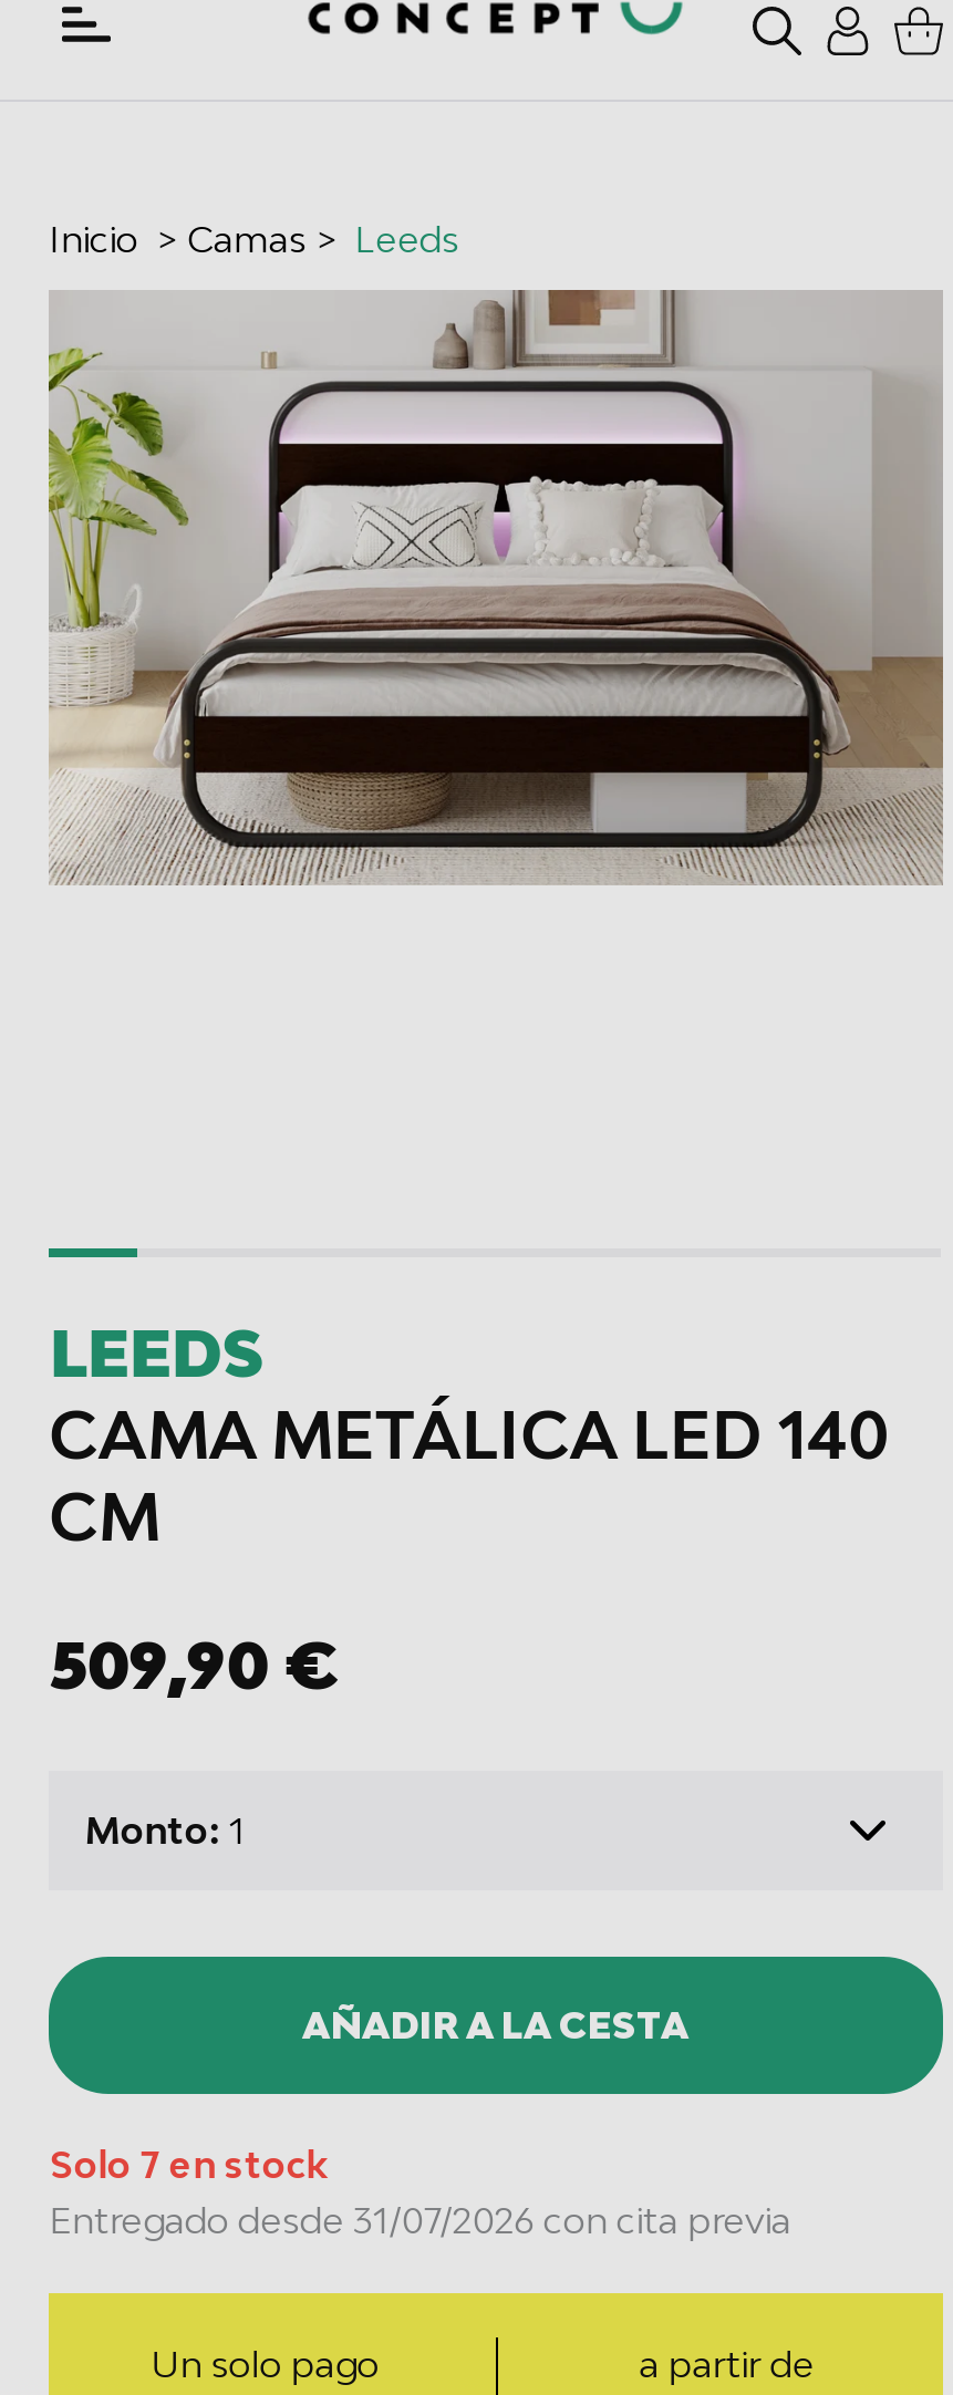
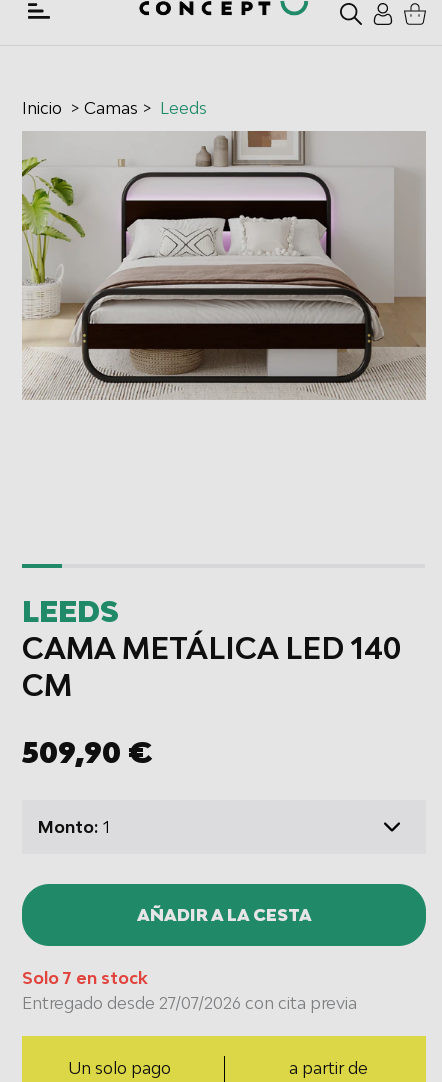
- Entregado desde 31/07/2026 con cita previa
+ Entregado desde 27/07/2026 con cita previa
